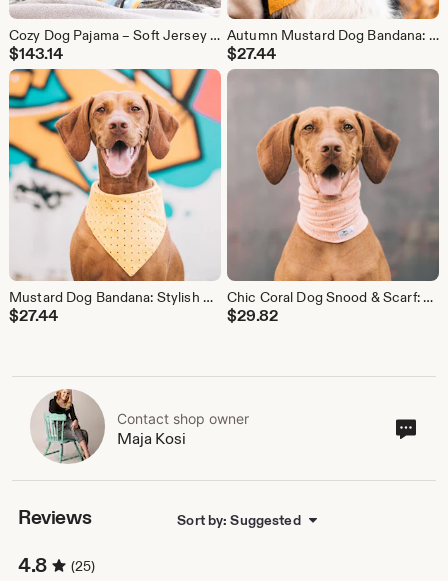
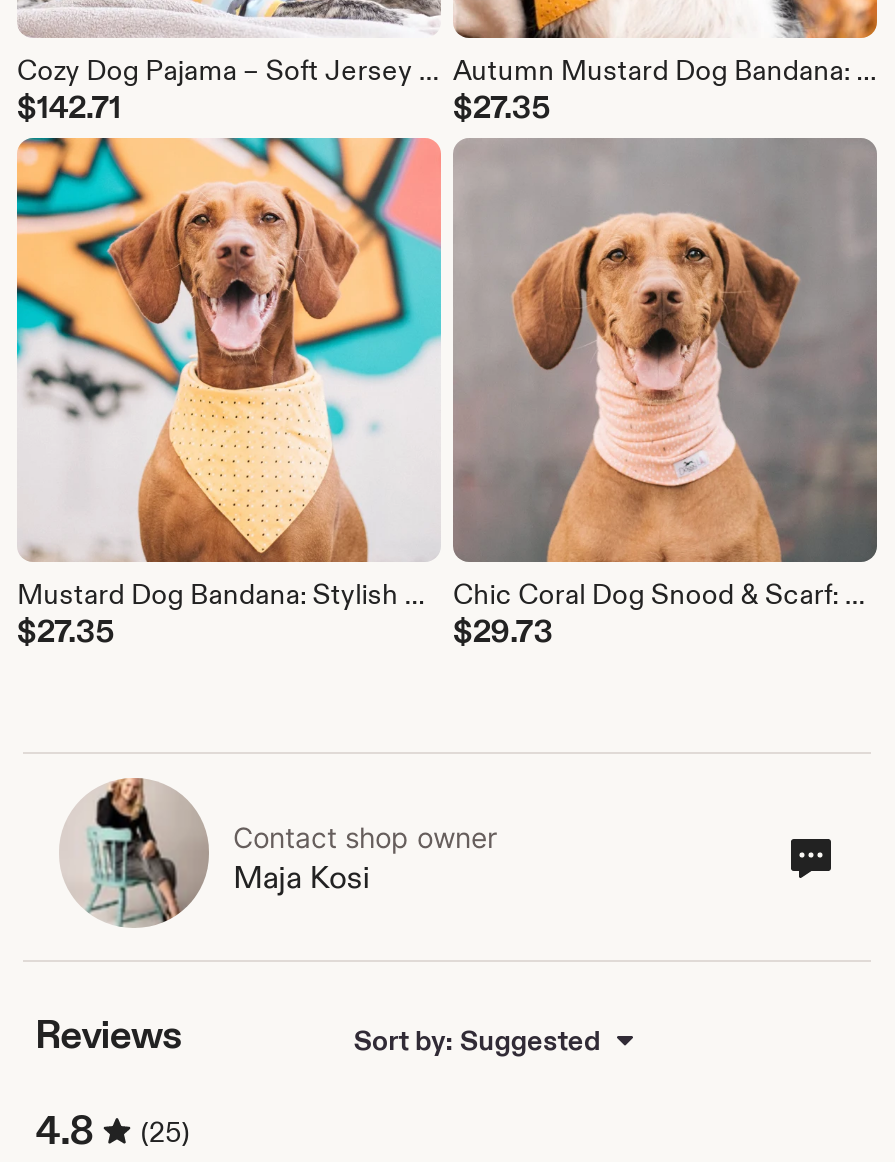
- $143.14
+ $142.71

- $27.44
+ $27.35

- $27.44
+ $27.35

- $29.82
+ $29.73
